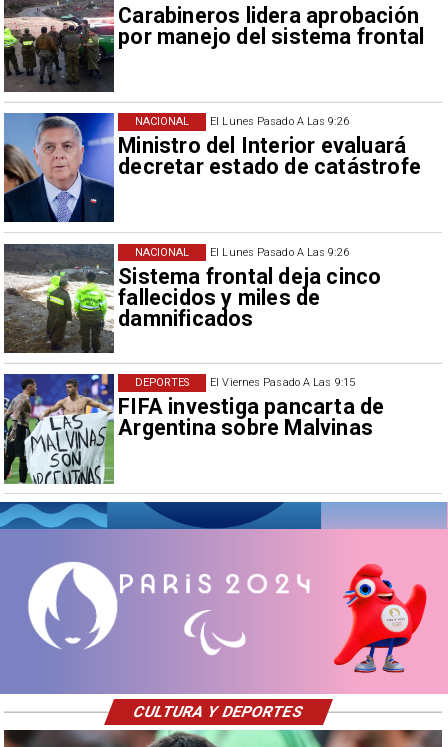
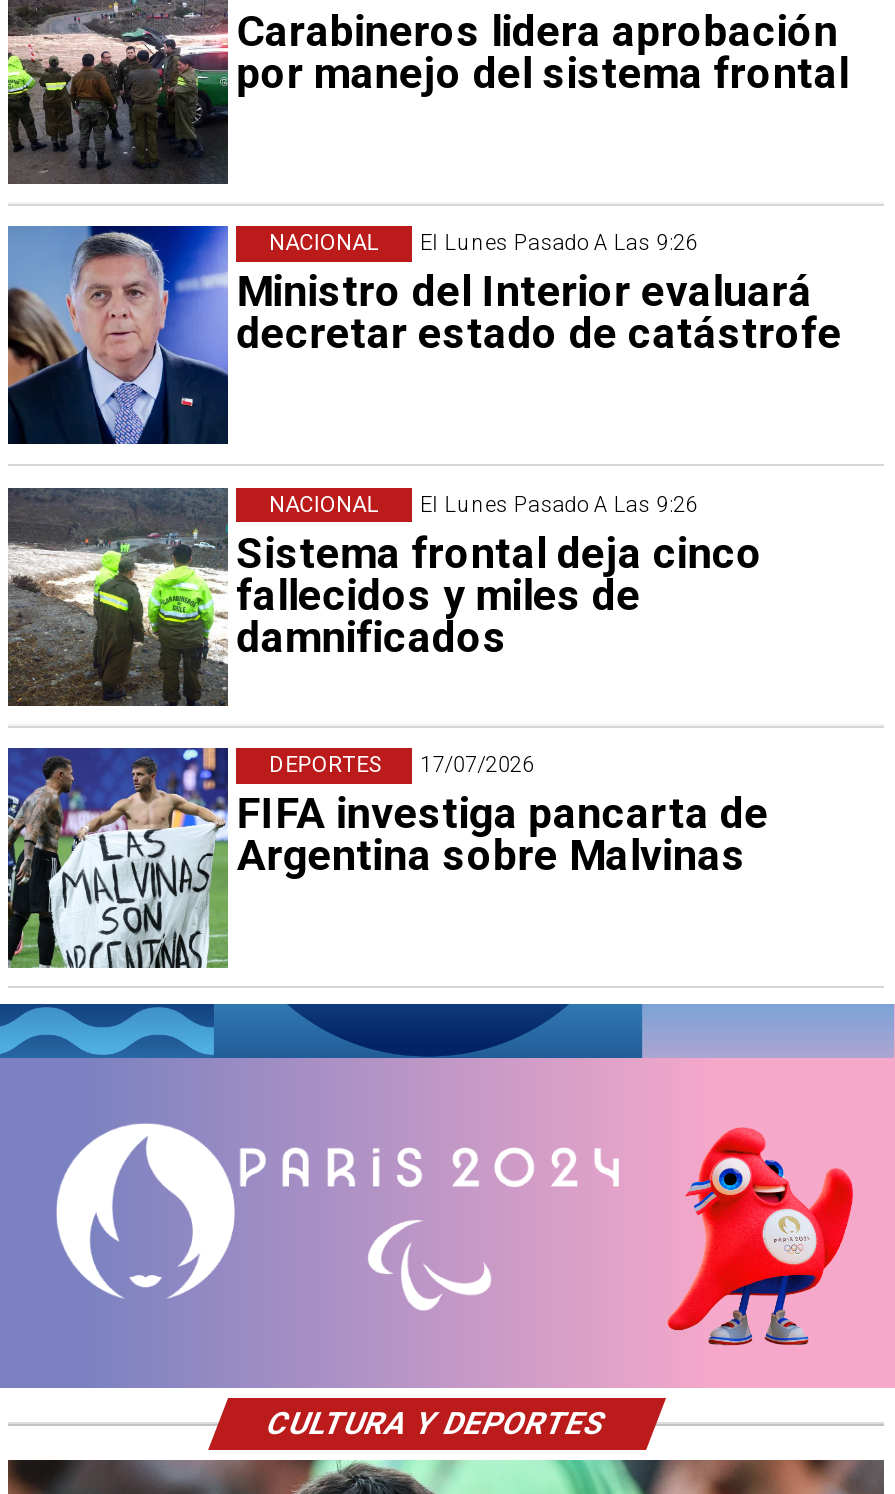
- El Viernes Pasado A Las 9:15
+ 17/07/2026
